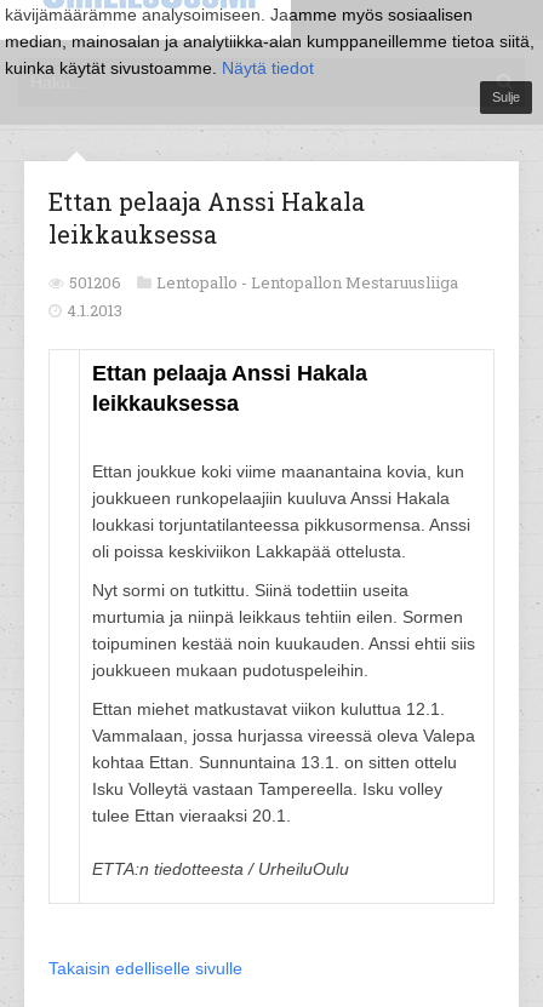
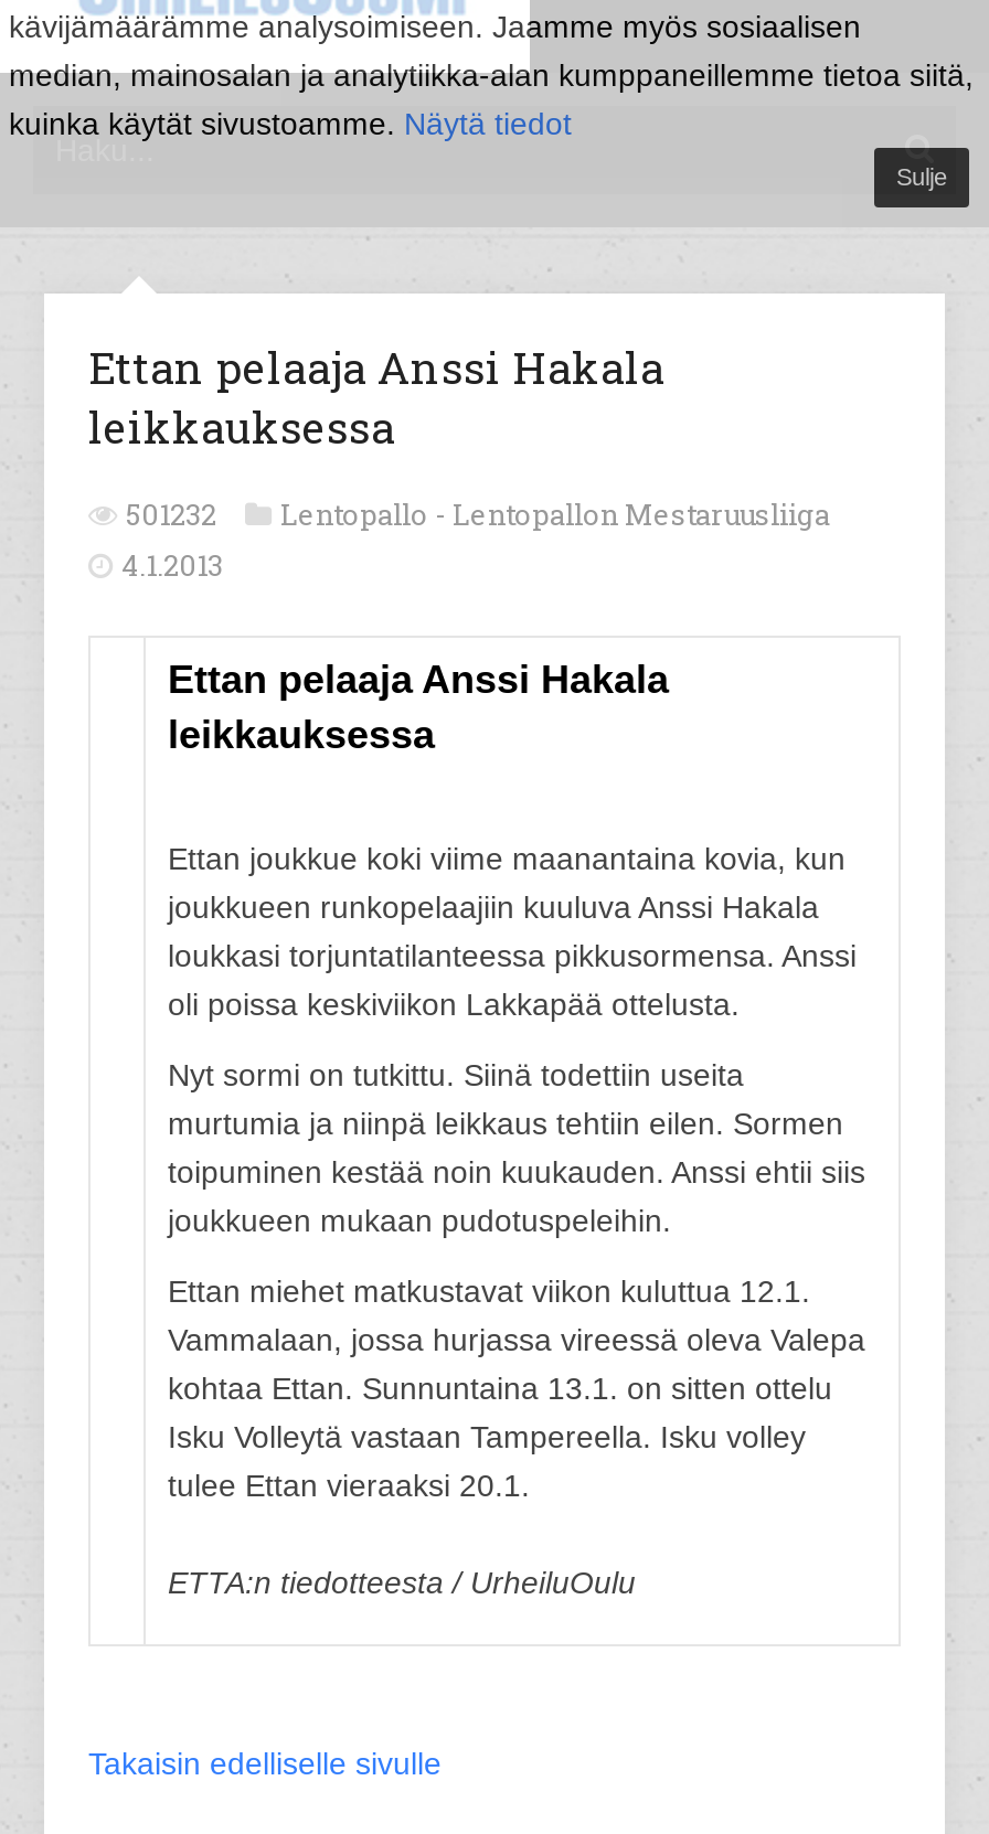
- 501206 Lentopallo - Lentopallon Mestaruusliiga
+ 501232 Lentopallo - Lentopallon Mestaruusliiga
